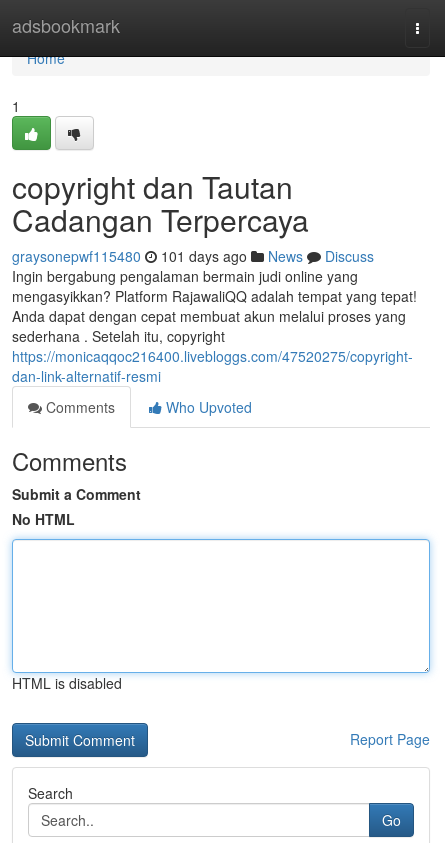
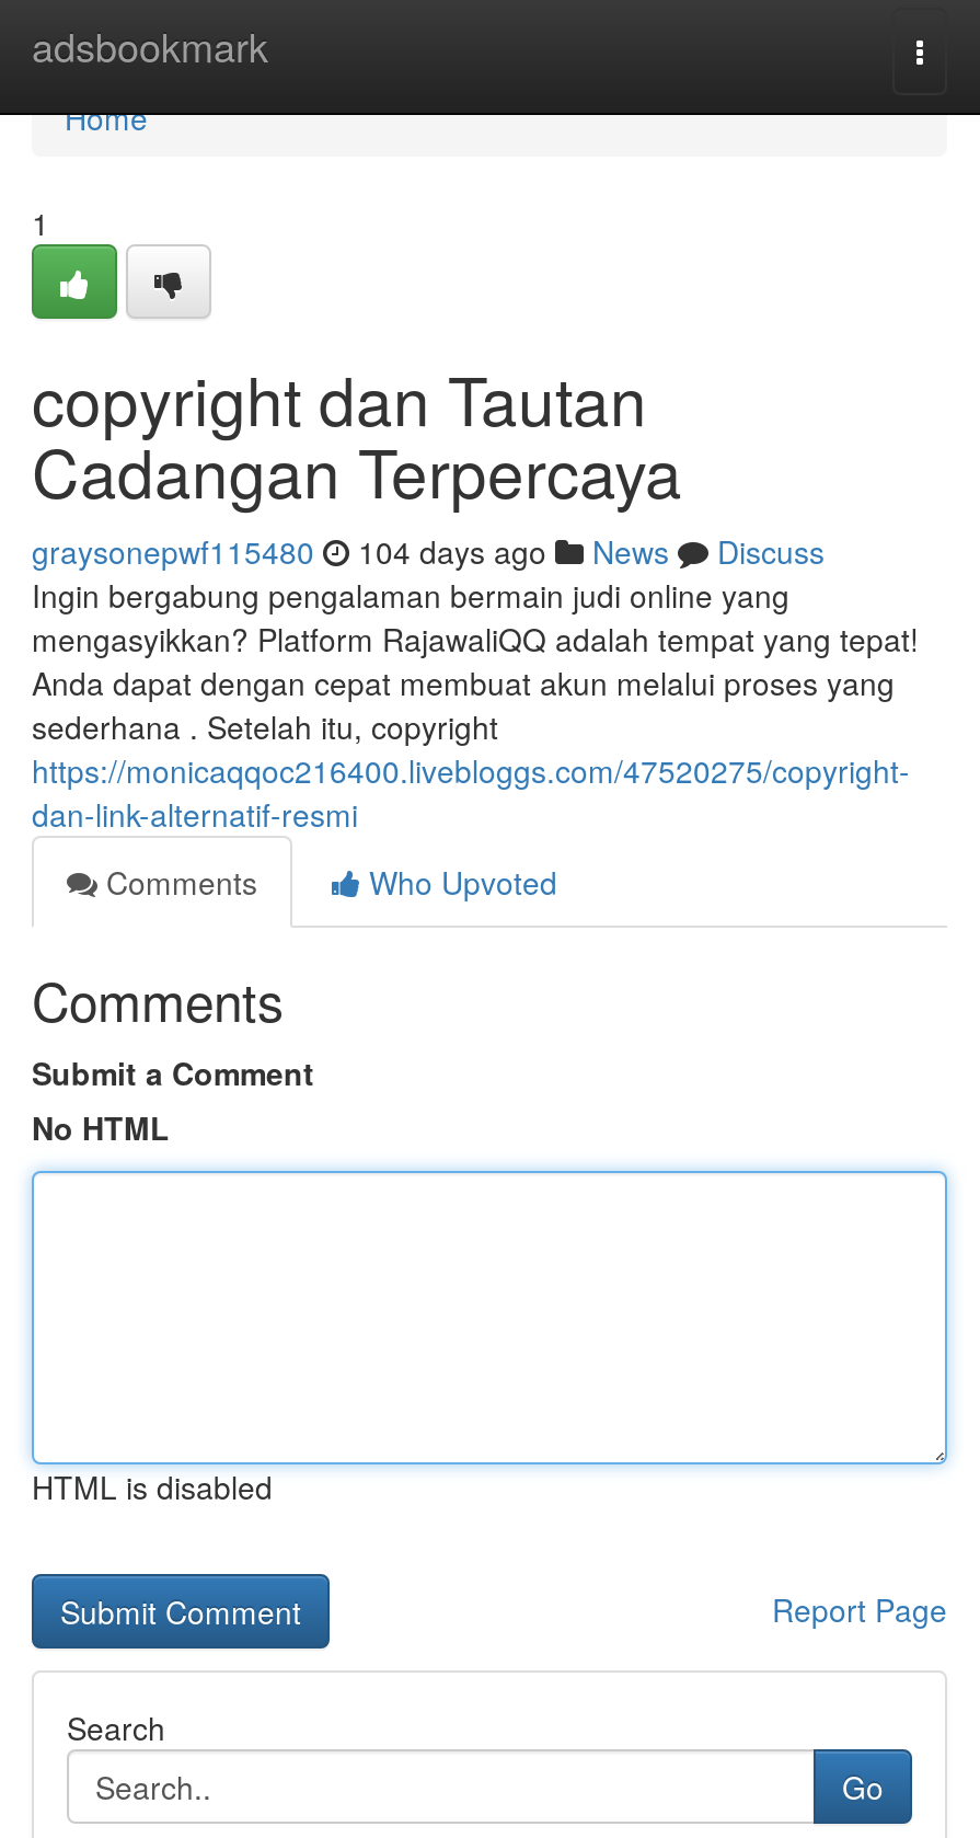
- graysonepwf115480 101 days ago News Discuss
+ graysonepwf115480 104 days ago News Discuss
